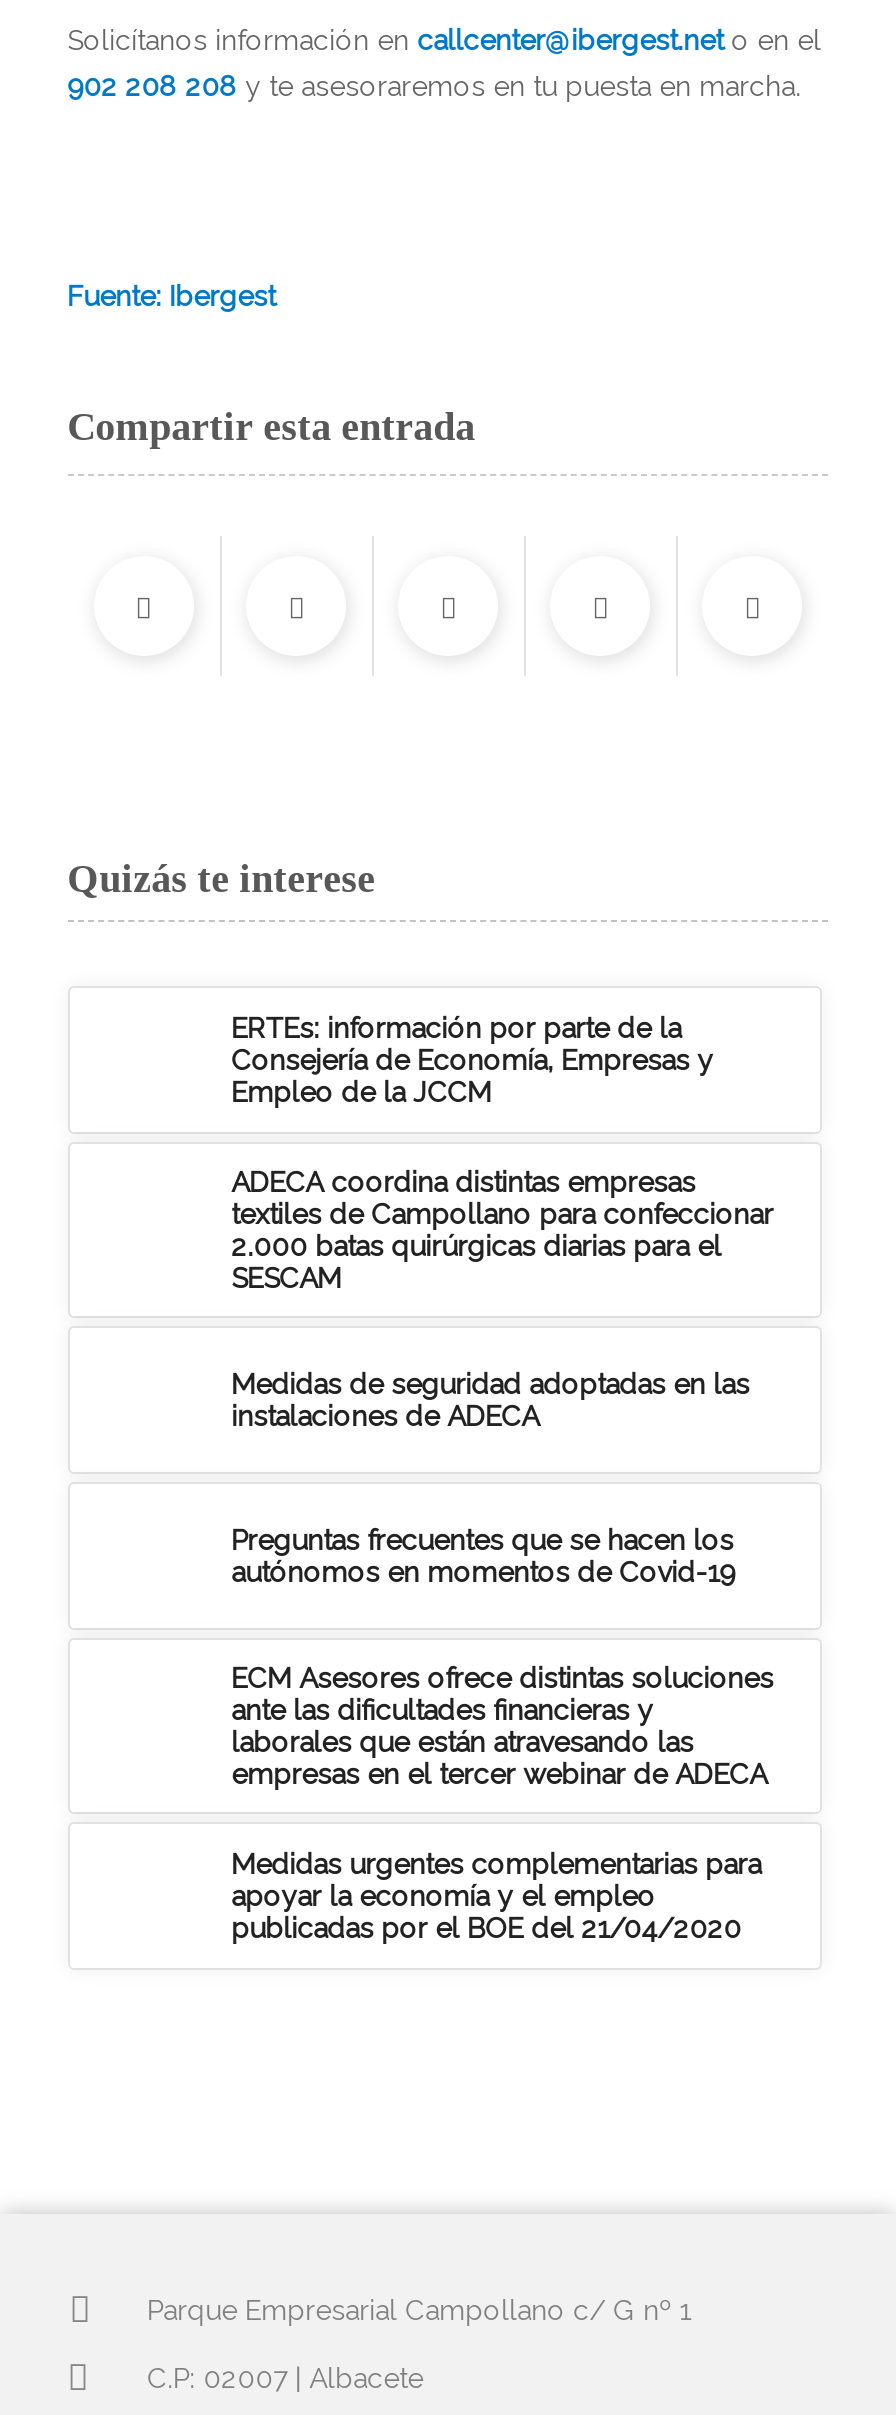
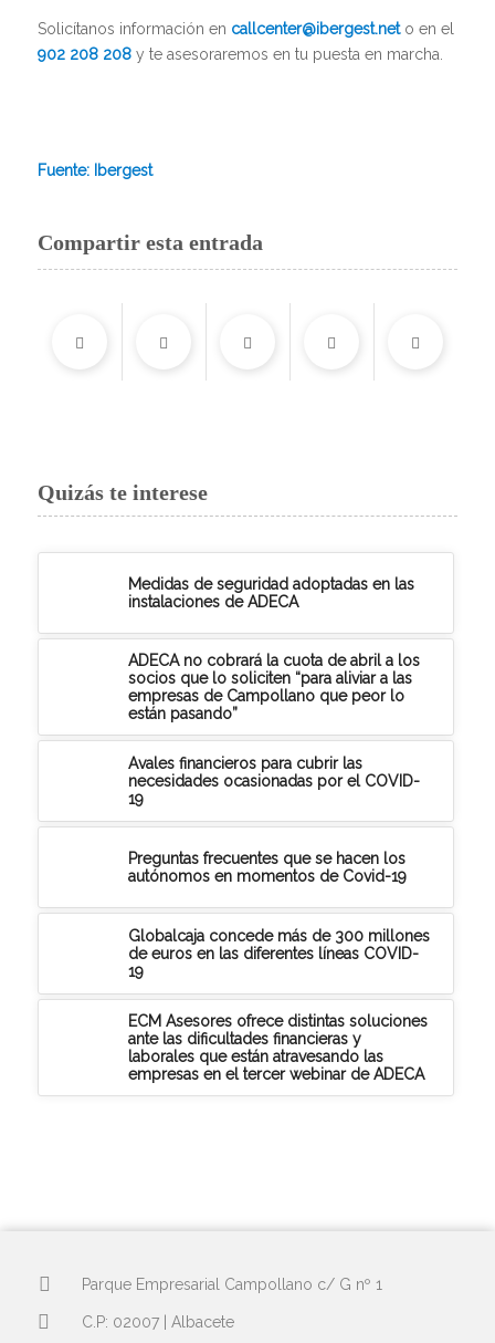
- ERTEs: información por parte de la
- Consejería de Economía, Empresas y
- Empleo de la JCCM
- ADECA coordina distintas empresas
- textiles de Campollano para confeccionar
- 2.000 batas quirúrgicas diarias para el
- SESCAM

moved up: Medidas de seguridad adoptadas en las | instalaciones de ADECA

+ ADECA no cobrará la cuota de abril a los
+ socios que lo soliciten “para aliviar a las
+ empresas de Campollano que peor lo
+ están pasando”
+ Avales financieros para cubrir las
+ necesidades ocasionadas por el COVID-
+ 19

+ Globalcaja concede más de 300 millones
+ de euros en las diferentes líneas COVID-
+ 19

moved down: ECM Asesores ofrece distintas soluciones | ante las dificultades financieras y | laborales que están atravesando las | empresas en el tercer webinar de ADECA

- Medidas urgentes complementarias para
- apoyar la economía y el empleo
- publicadas por el BOE del 21/04/2020
